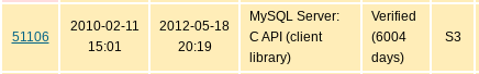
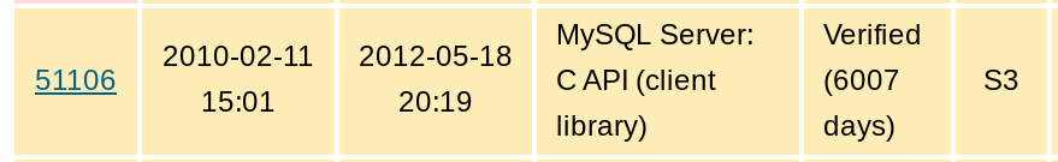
- (6004
+ (6007
